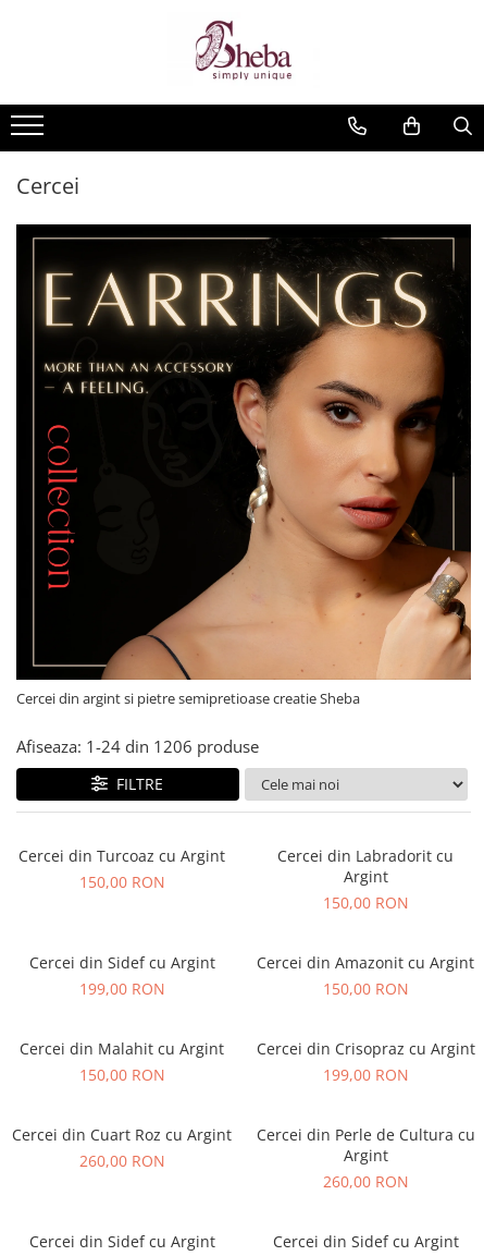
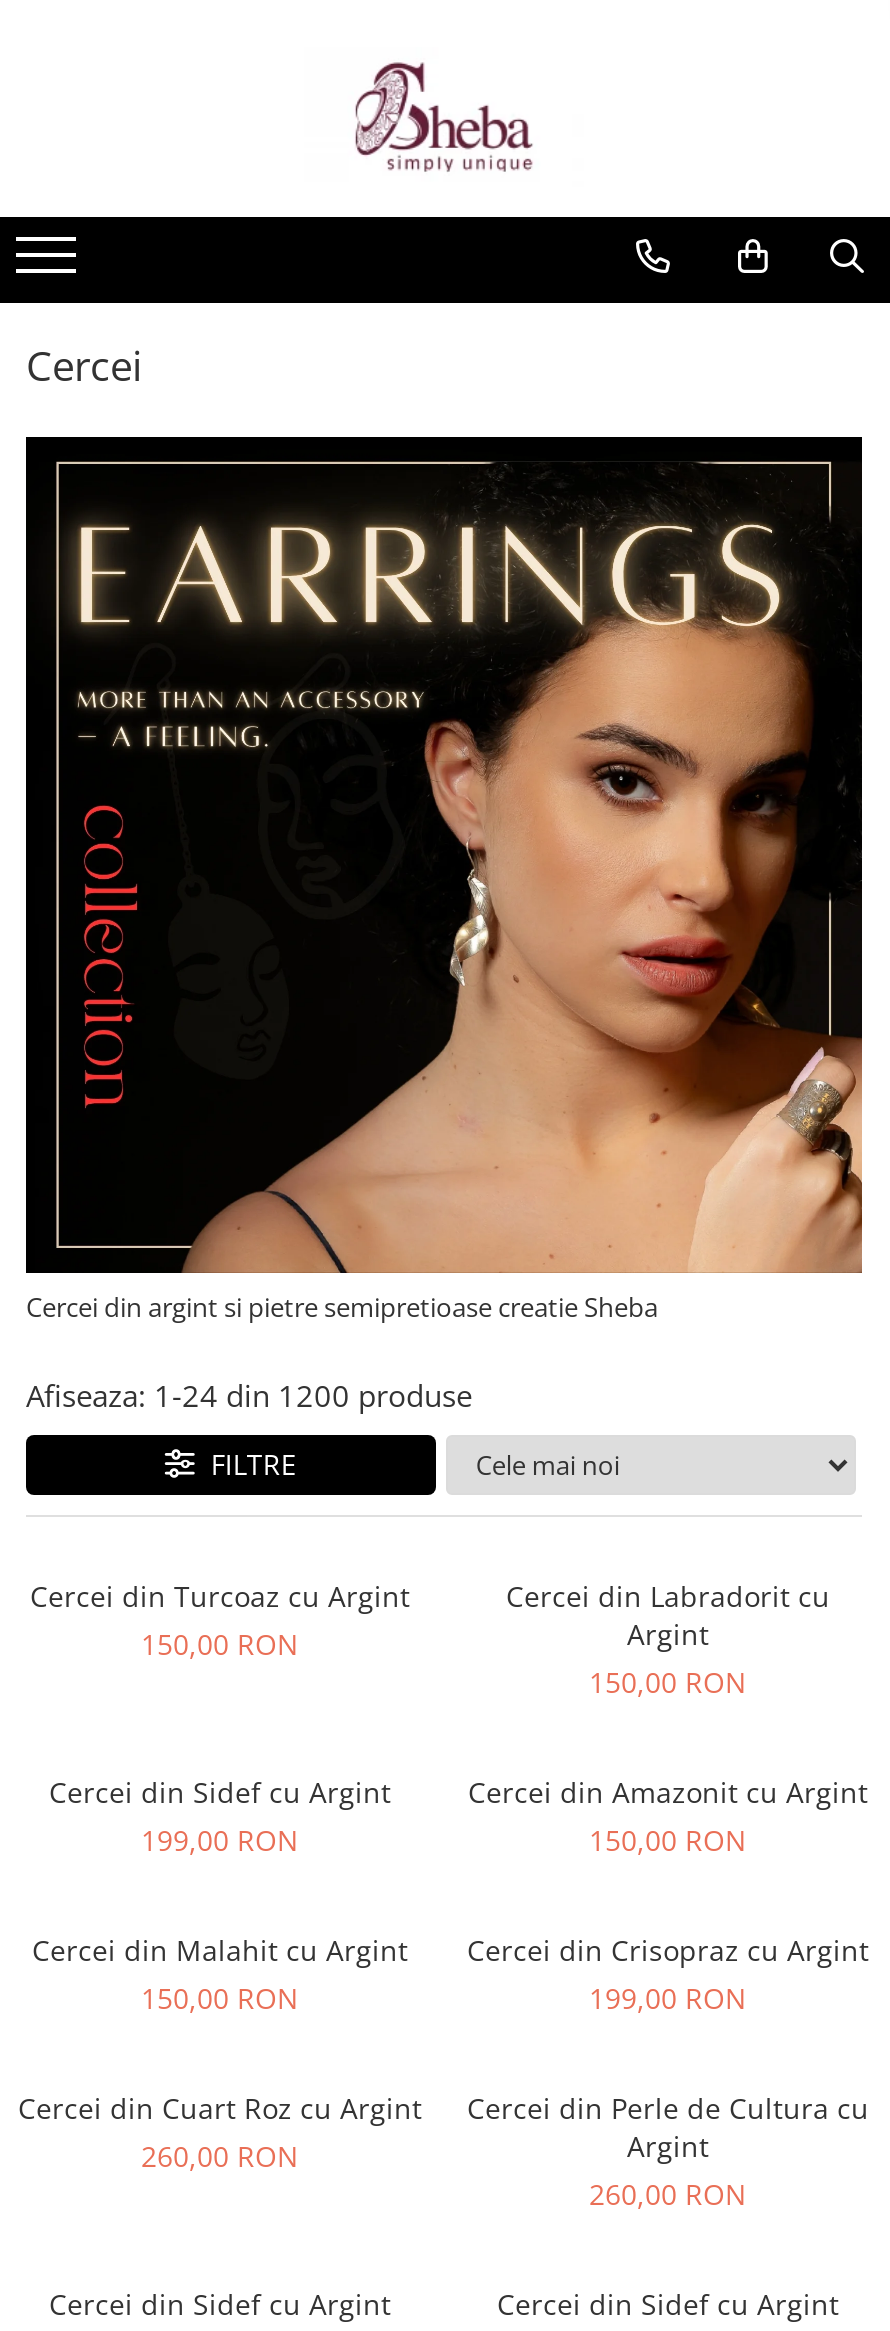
- Afiseaza: 1- 24 din 1206 produse
+ Afiseaza: 1- 24 din 1200 produse
